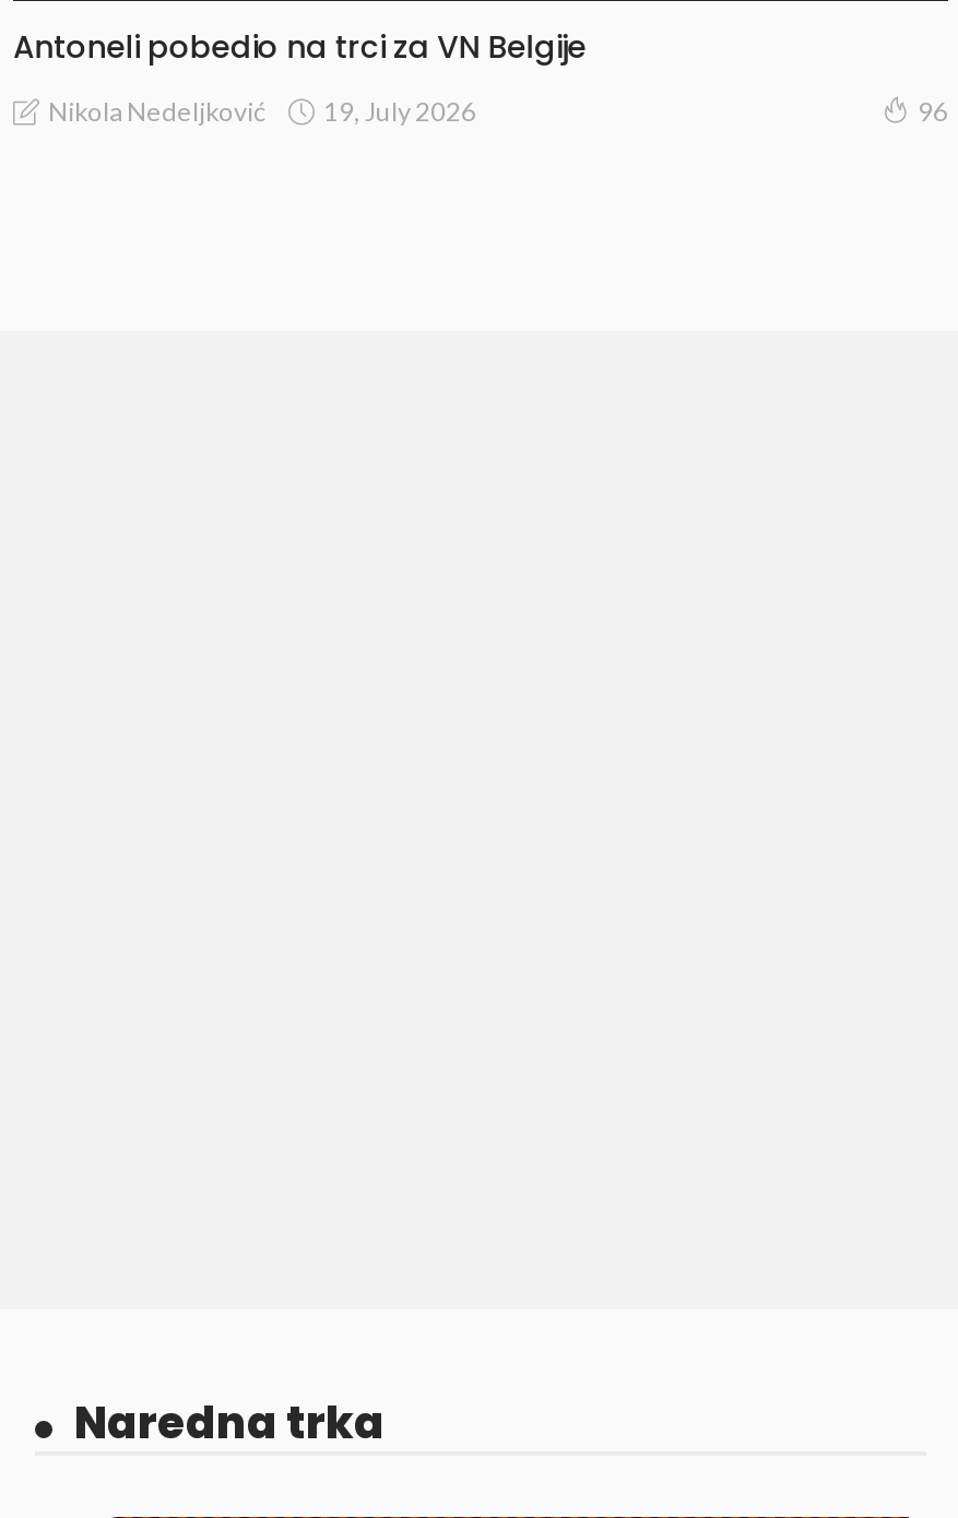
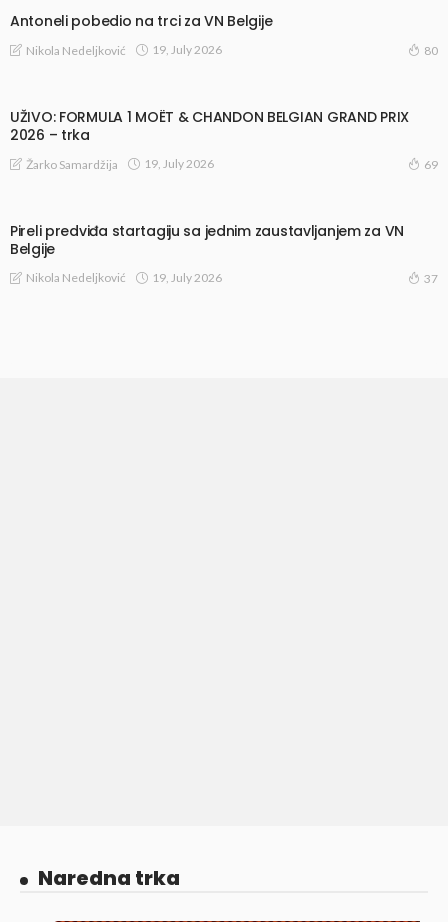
- 96
+ 80
+ UŽIVO: FORMULA 1 MOËT & CHANDON BELGIAN GRAND PRIX
+ 2026 – trka
+ Žarko Samardžija
+ 19, July 2026
+ 69
+ Pireli predviđa startagiju sa jednim zaustavljanjem za VN
+ Belgije
+ Nikola Nedeljković
+ 19, July 2026
+ 37
